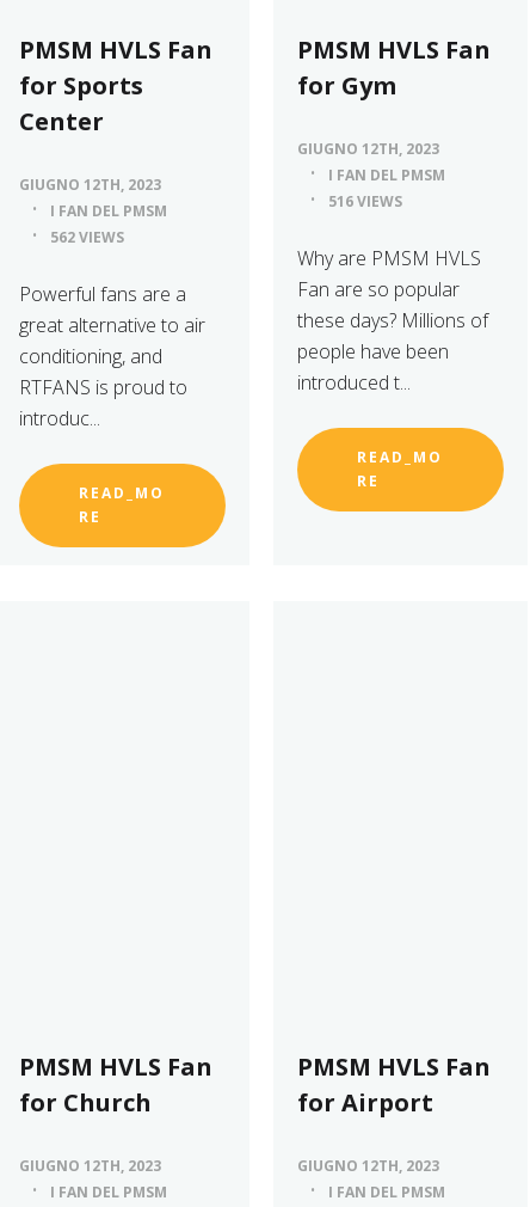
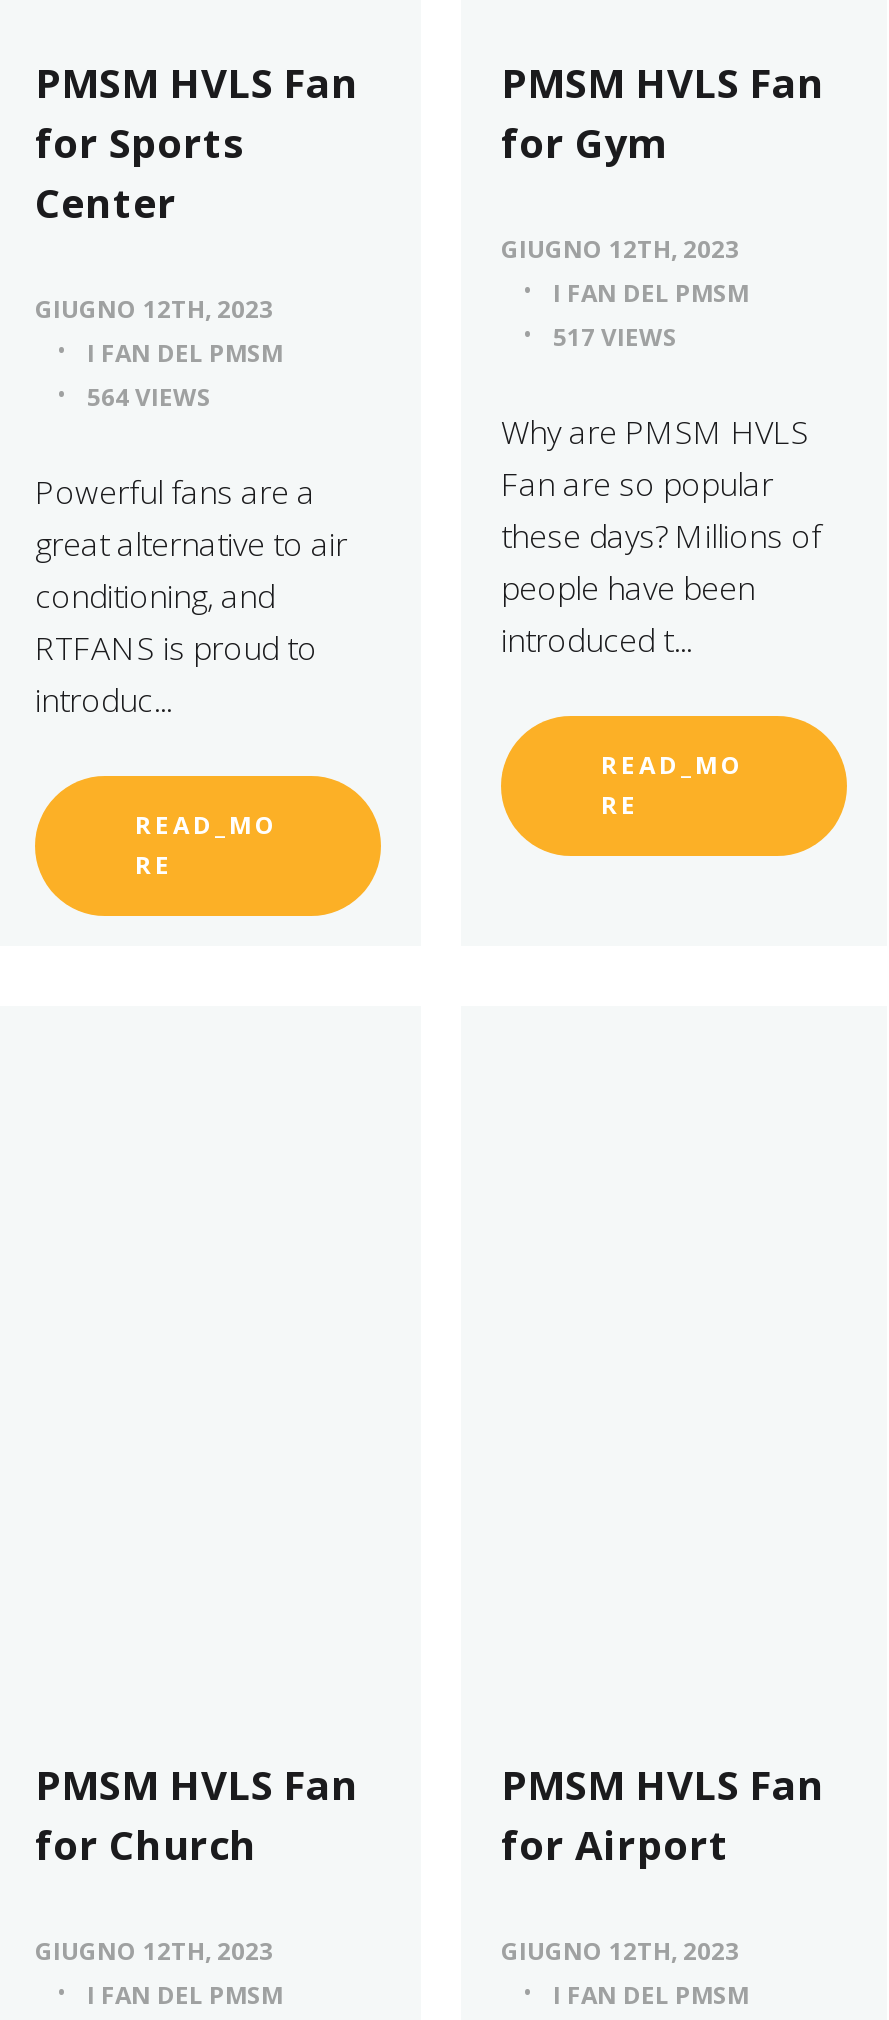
- 516 VIEWS
+ 517 VIEWS

- 562 VIEWS
+ 564 VIEWS
